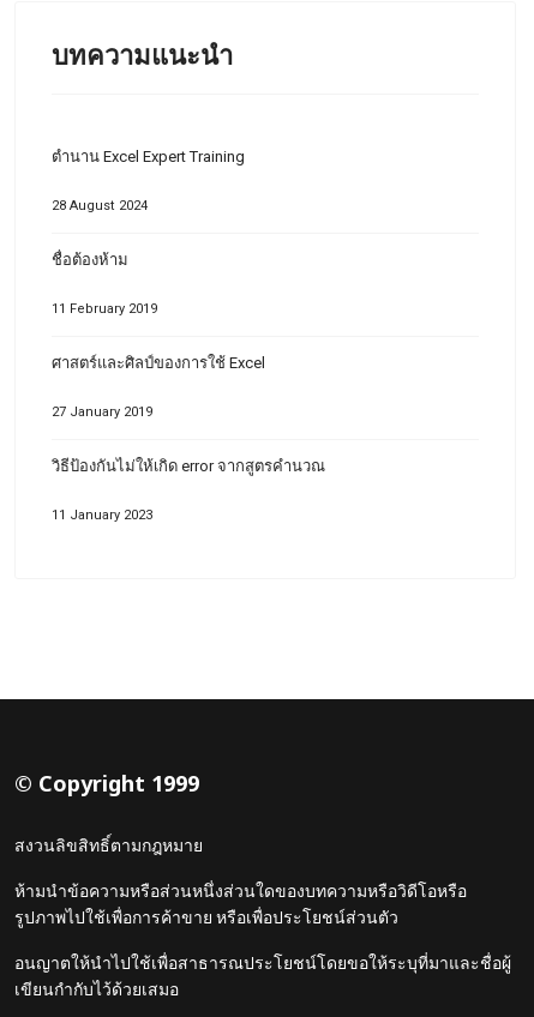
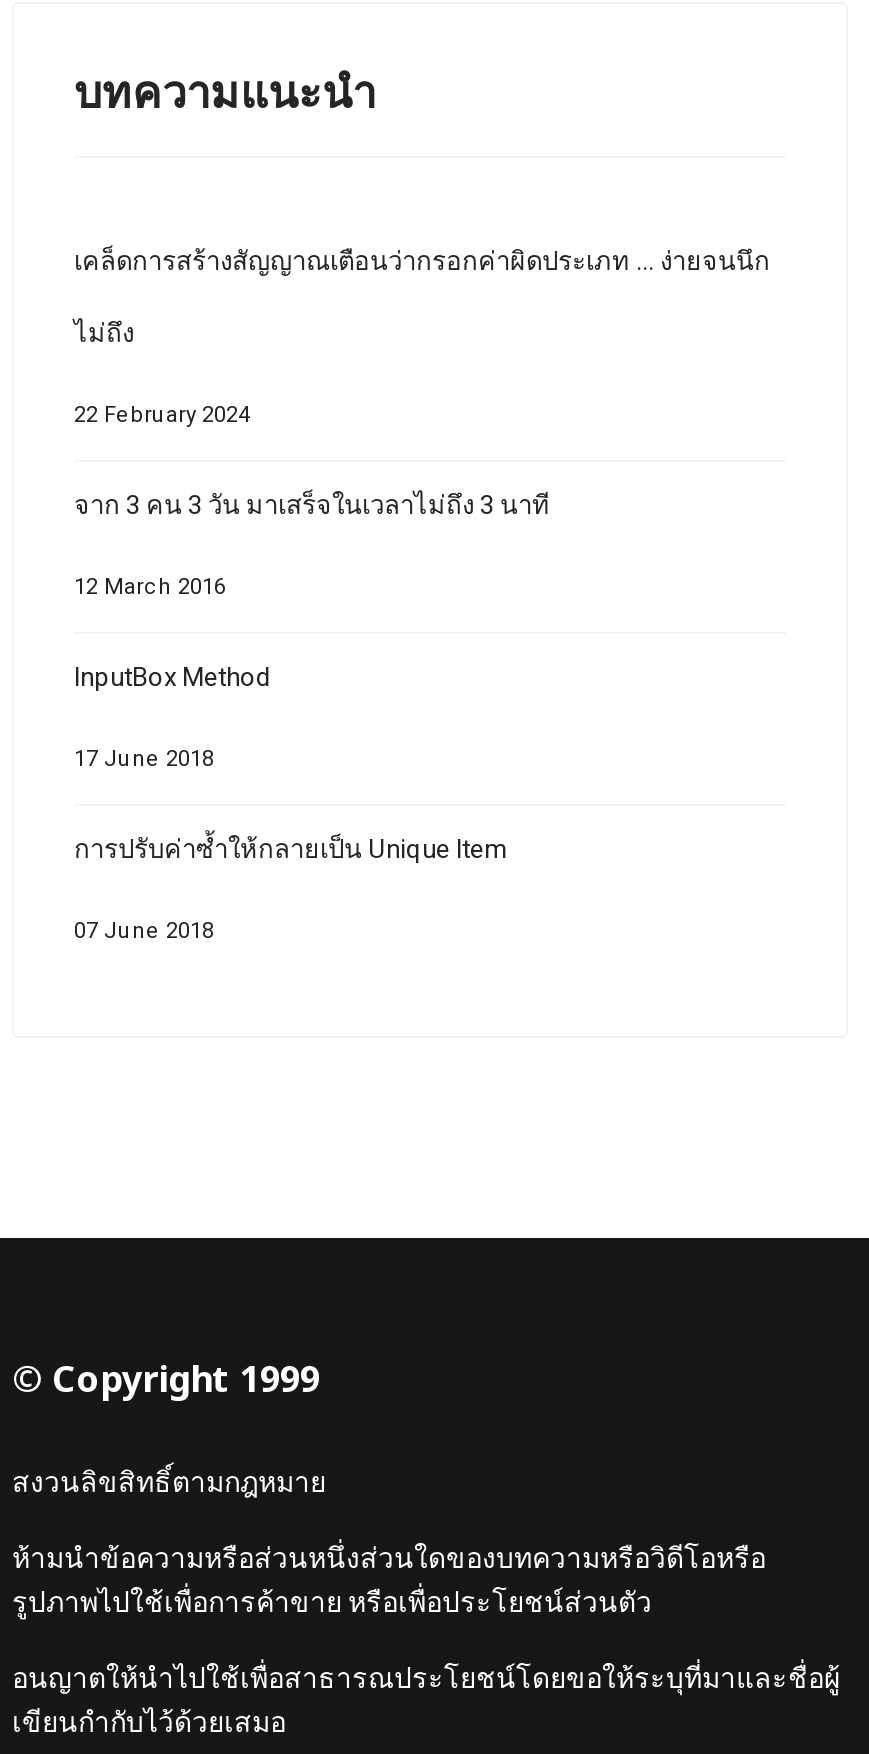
- ตำนาน Excel Expert Training
- 28 August 2024
- ชื่อต้องห้าม
- 11 February 2019
- ศาสตร์และศิลป์ของการใช้ Excel
- 27 January 2019
- วิธีป้องกันไม่ให้เกิด error จากสูตรคำนวณ
- 11 January 2023
+ เคล็ดการสร้างสัญญาณเตือนว่ากรอกค่าผิดประเภท ... ง่ายจนนึก
+ ไม่ถึง
+ 22 February 2024
+ จาก 3 คน 3 วัน มาเสร็จในเวลาไม่ถึง 3 นาที
+ 12 March 2016
+ InputBox Method
+ 17 June 2018
+ การปรับค่าซ้ำให้กลายเป็น Unique Item
+ 07 June 2018
